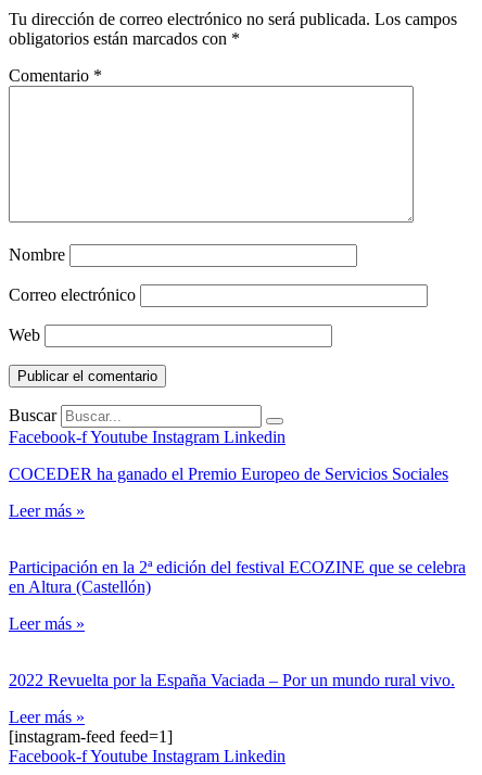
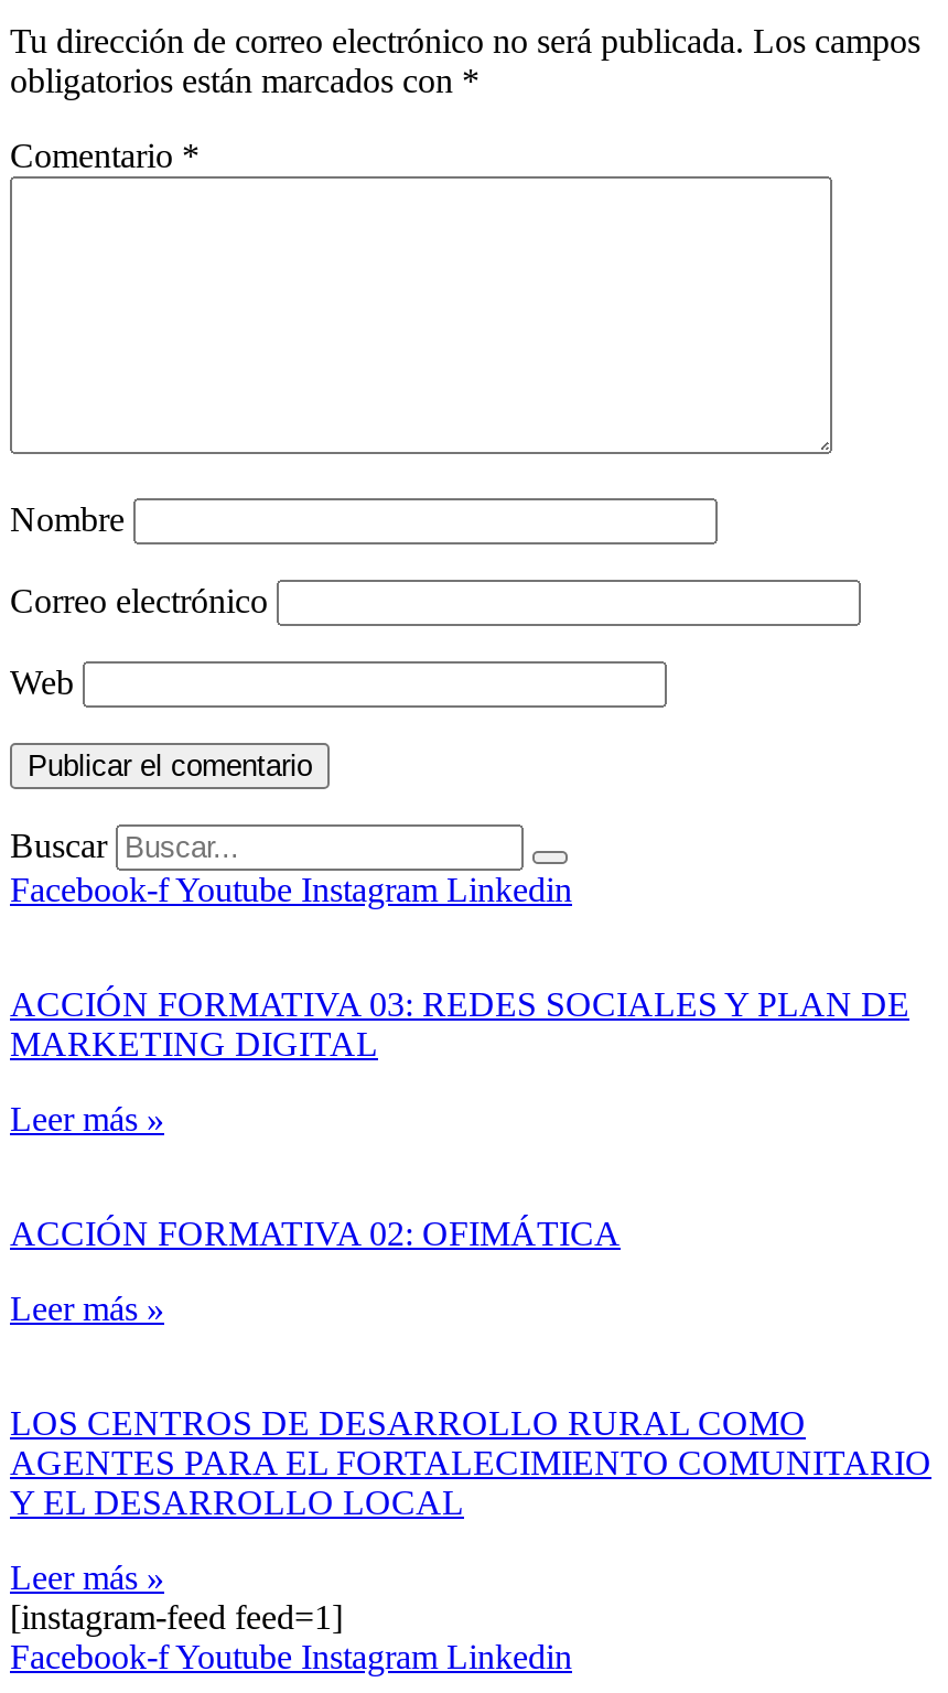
- COCEDER ha ganado el Premio Europeo de Servicios Sociales
+ ACCIÓN FORMATIVA 03: REDES SOCIALES Y PLAN DE
+ MARKETING DIGITAL

- Participación en la 2ª edición del festival ECOZINE que se celebra
- en Altura (Castellón)
+ ACCIÓN FORMATIVA 02: OFIMÁTICA

- 2022 Revuelta por la España Vaciada – Por un mundo rural vivo.
+ LOS CENTROS DE DESARROLLO RURAL COMO
+ AGENTES PARA EL FORTALECIMIENTO COMUNITARIO
+ Y EL DESARROLLO LOCAL
